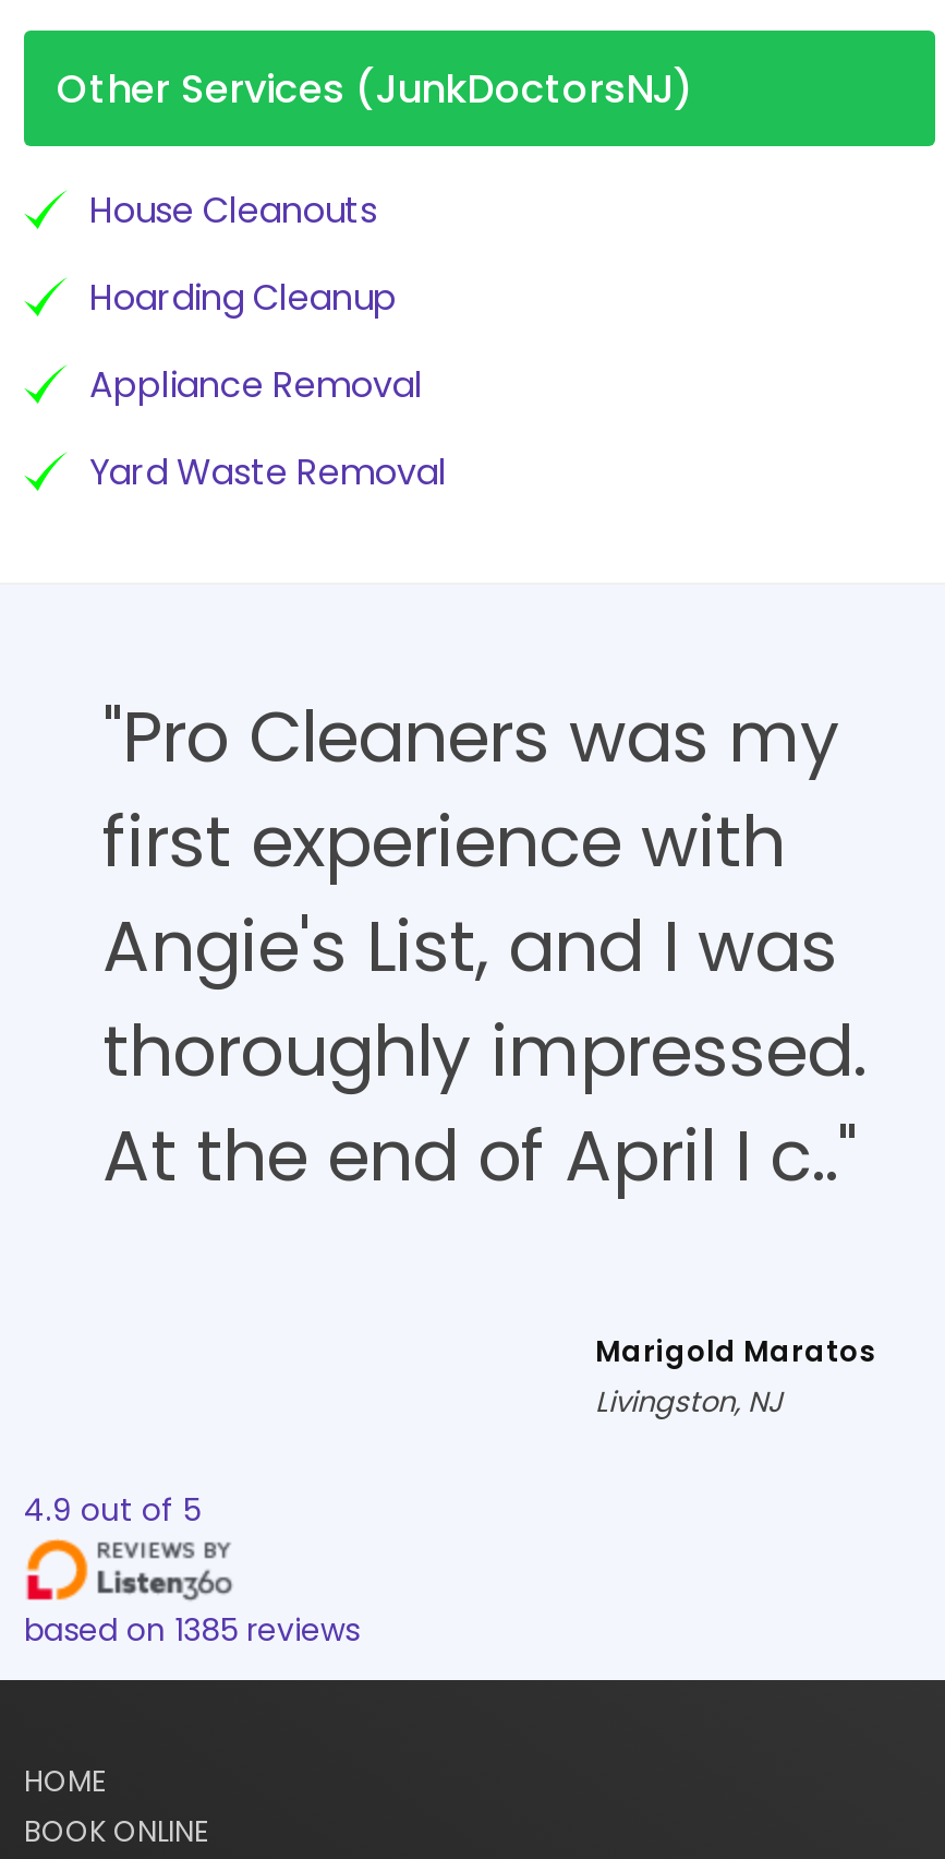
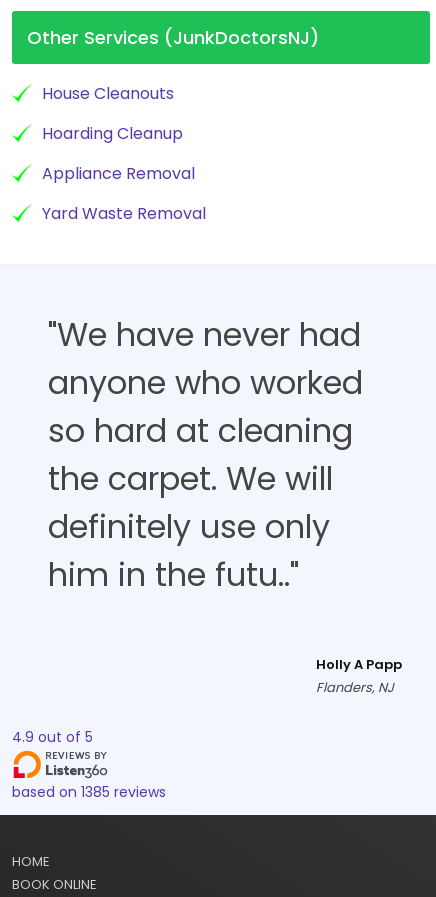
- "Pro Cleaners was my
- first experience with
- Angie's List, and I was
- thoroughly impressed.
- At the end of April I c.."
+ "We have never had
+ anyone who worked
+ so hard at cleaning
+ the carpet. We will
+ definitely use only
+ him in the futu.."

- Marigold Maratos
- Livingston, NJ
+ Holly A Papp
+ Flanders, NJ
